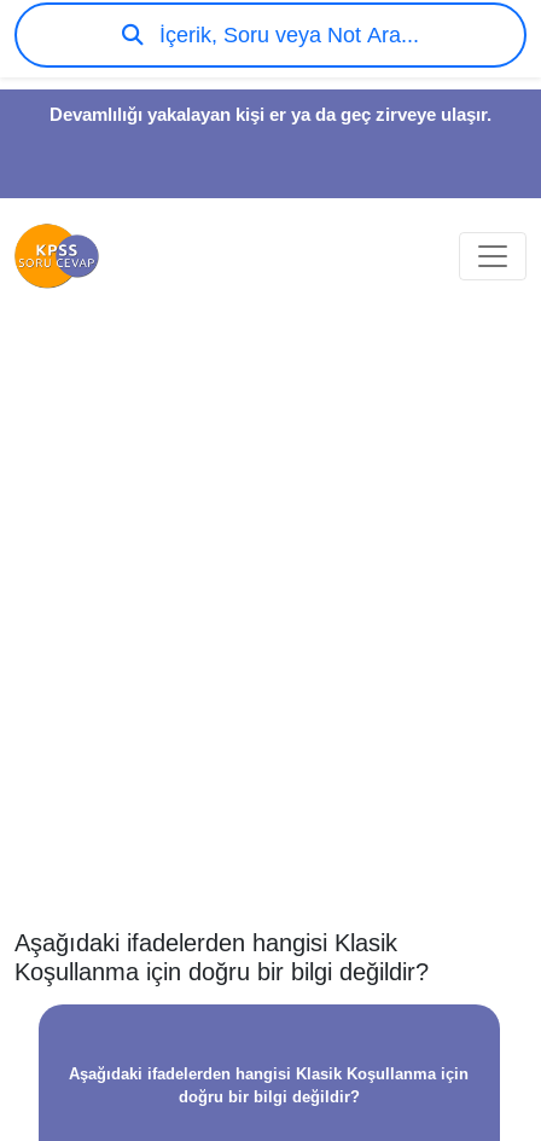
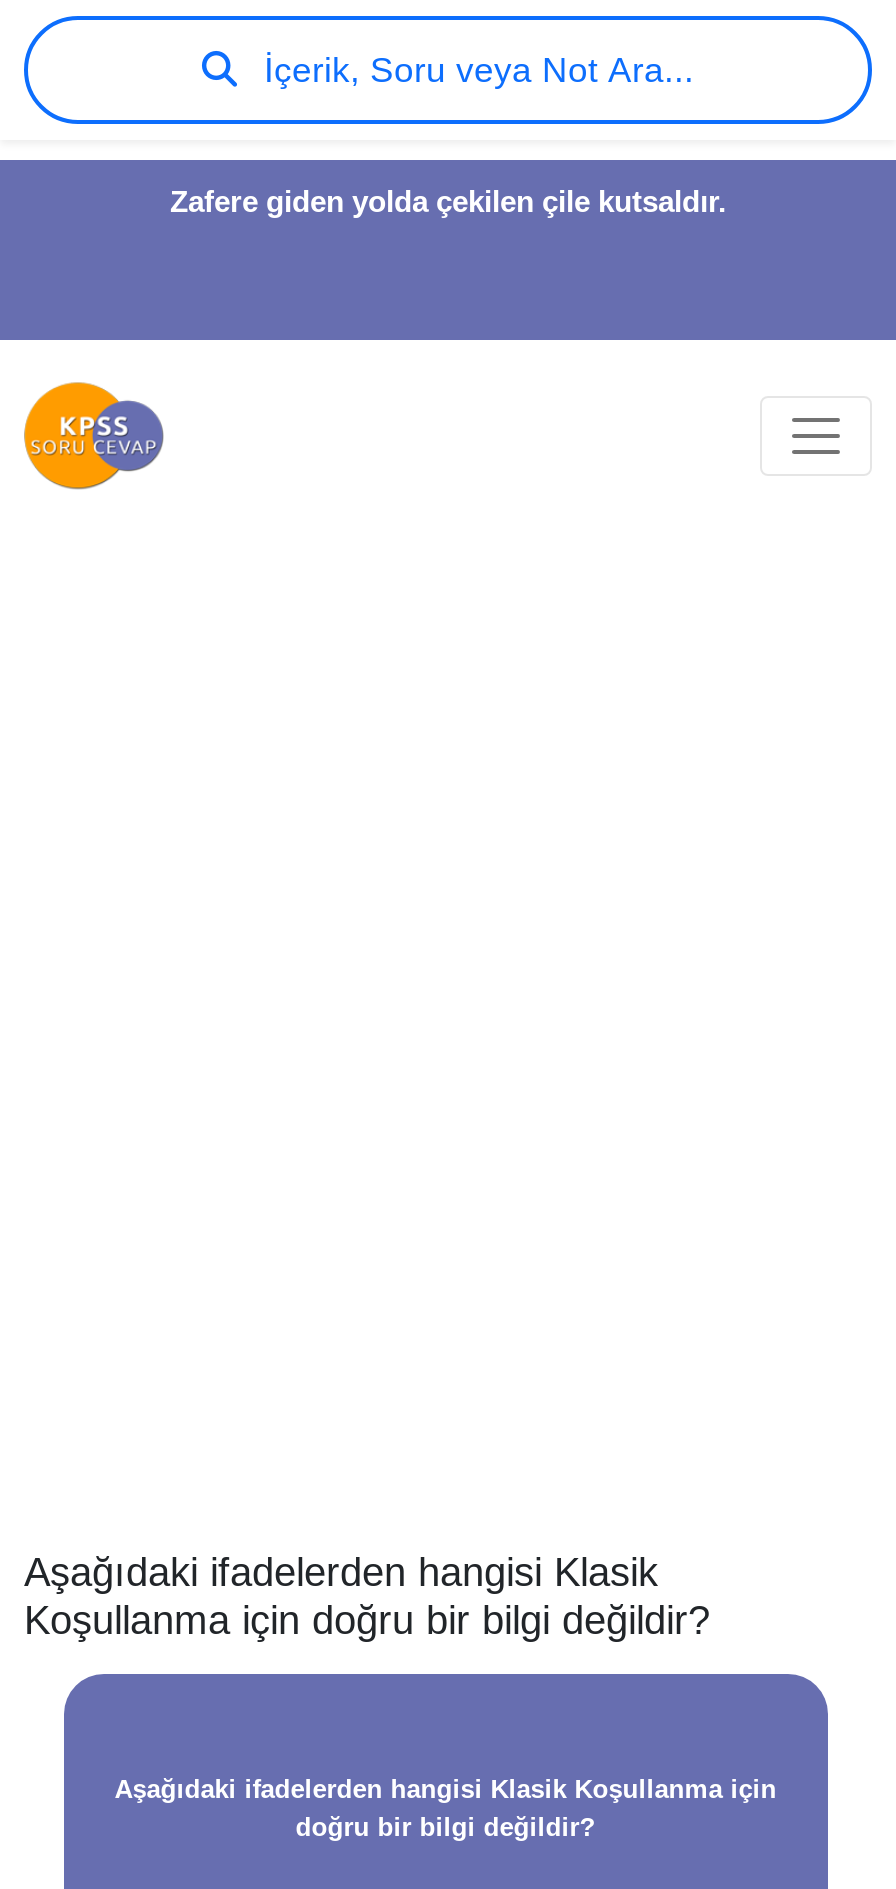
- Devamlılığı yakalayan kişi er ya da geç zirveye ulaşır.
+ Zafere giden yolda çekilen çile kutsaldır.
